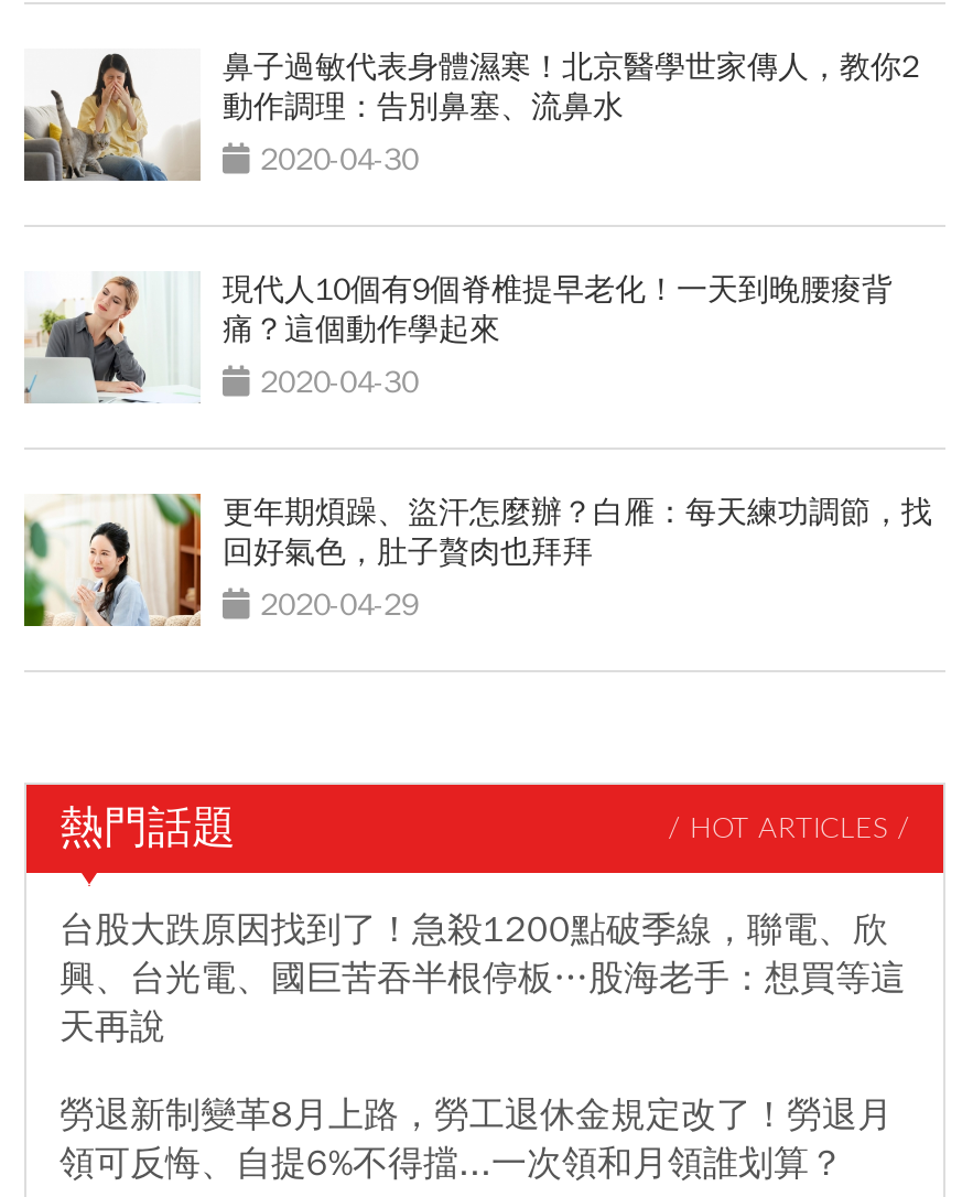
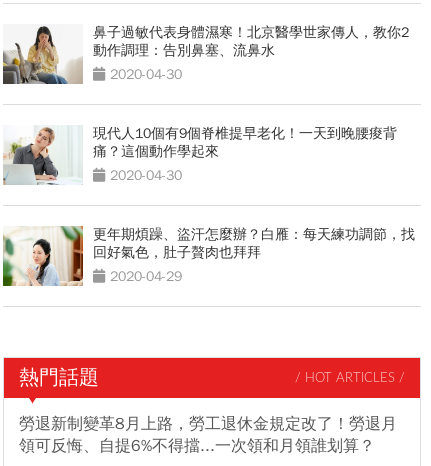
- 台股大跌原因找到了！急殺1200點破季線，聯電、欣
- 興、台光電、國巨苦吞半根停板…股海老手：想買等這
- 天再說
